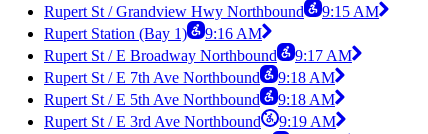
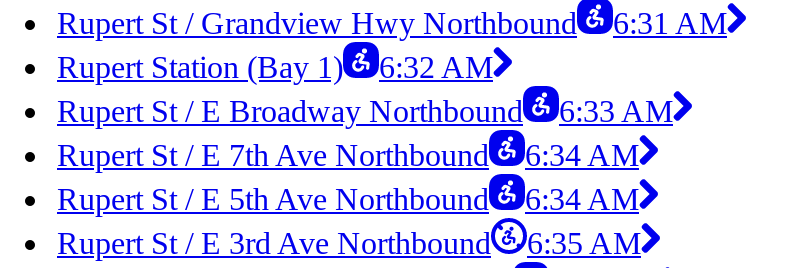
- Rupert St / Grandview Hwy Northbound 9:15 AM
+ Rupert St / Grandview Hwy Northbound 6:31 AM

- Rupert Station (Bay 1) 9:16 AM
+ Rupert Station (Bay 1) 6:32 AM

- Rupert St / E Broadway Northbound 9:17 AM
+ Rupert St / E Broadway Northbound 6:33 AM

- Rupert St / E 7th Ave Northbound 9:18 AM
+ Rupert St / E 7th Ave Northbound 6:34 AM

- Rupert St / E 5th Ave Northbound 9:18 AM
+ Rupert St / E 5th Ave Northbound 6:34 AM

- Rupert St / E 3rd Ave Northbound 9:19 AM
+ Rupert St / E 3rd Ave Northbound 6:35 AM
